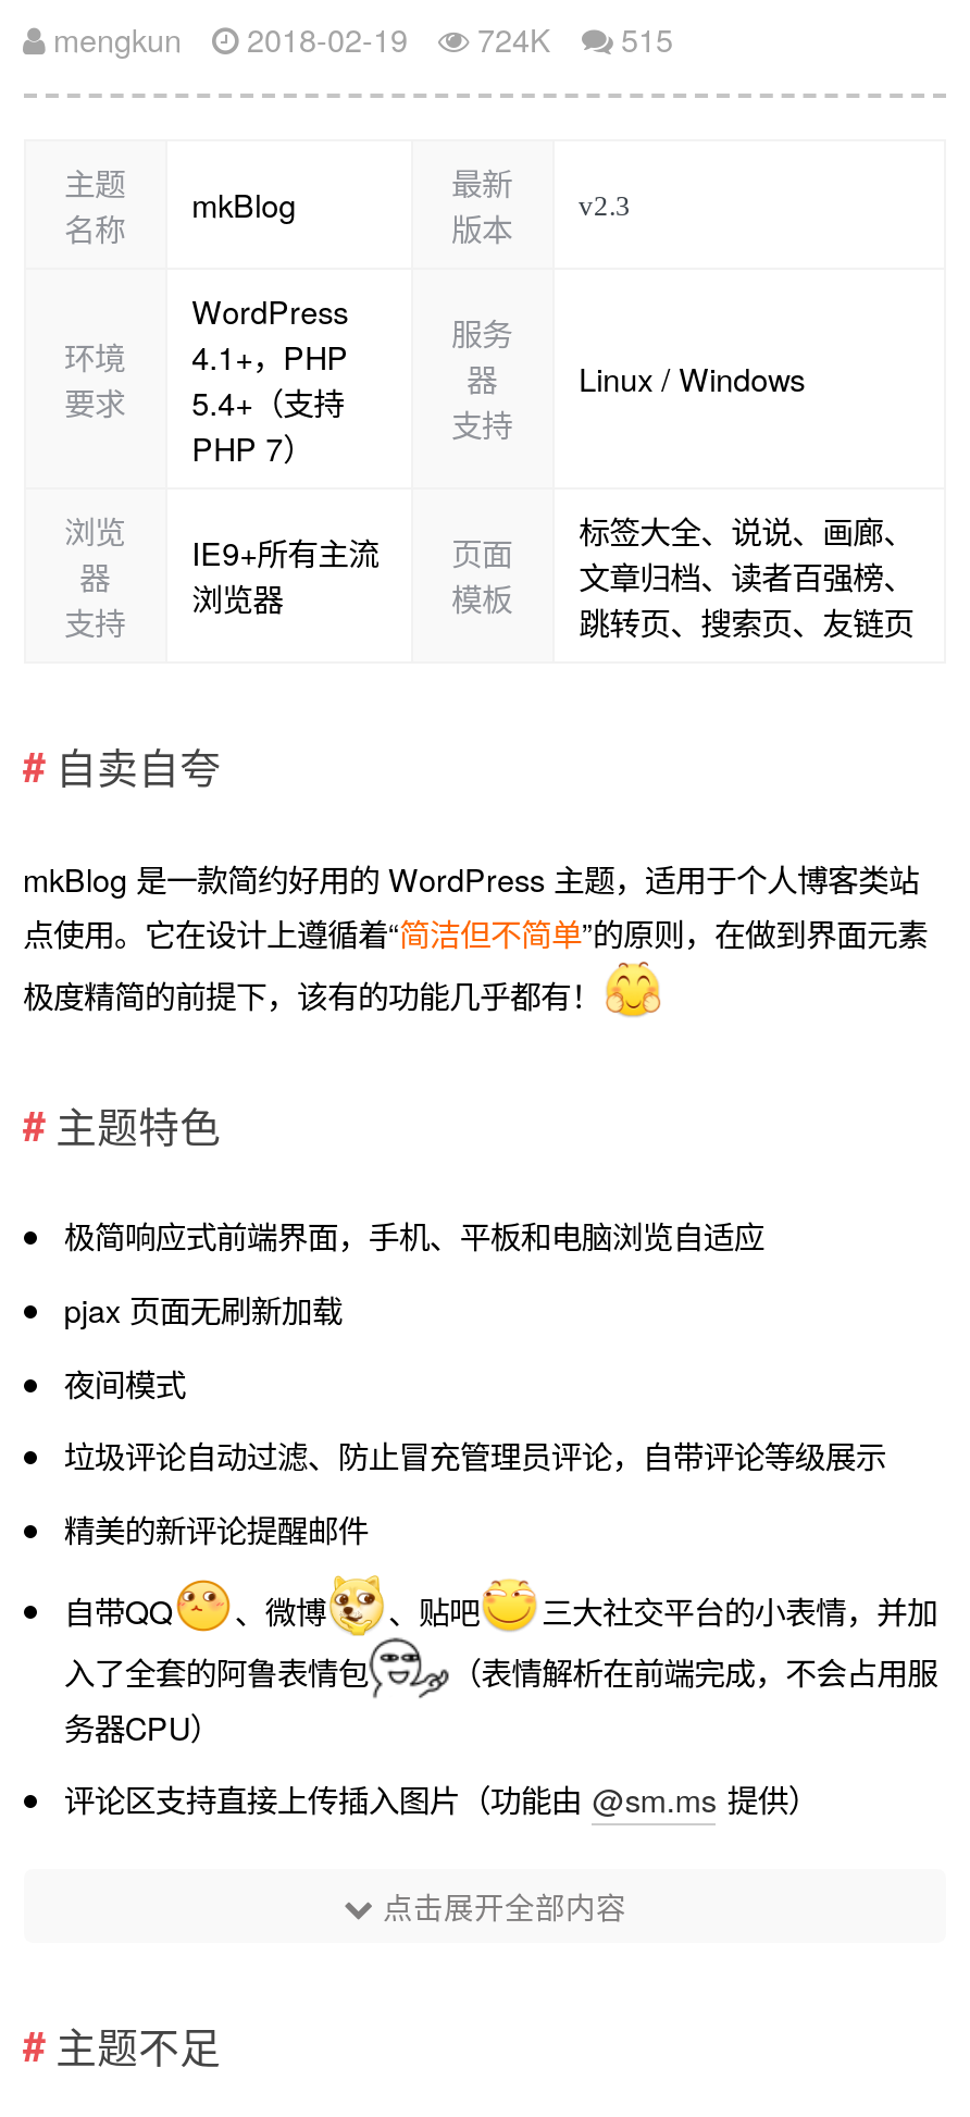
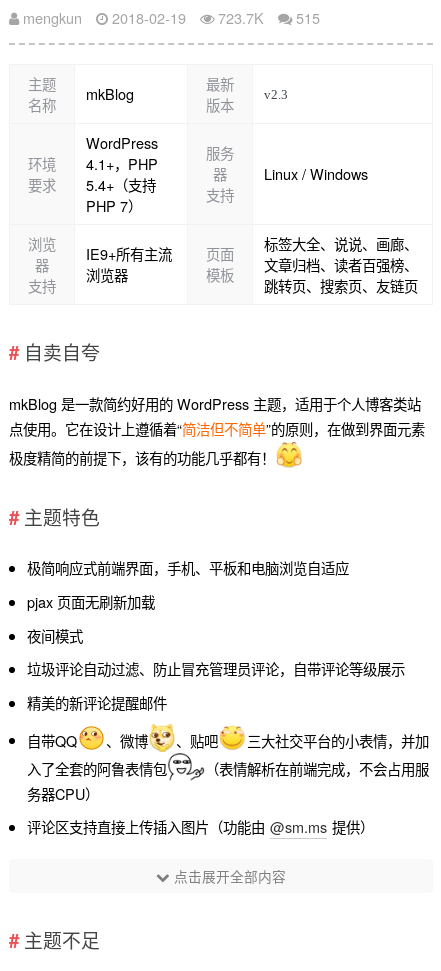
- mengkun 2018-02-19 724K 515
+ mengkun 2018-02-19 723.7K 515
